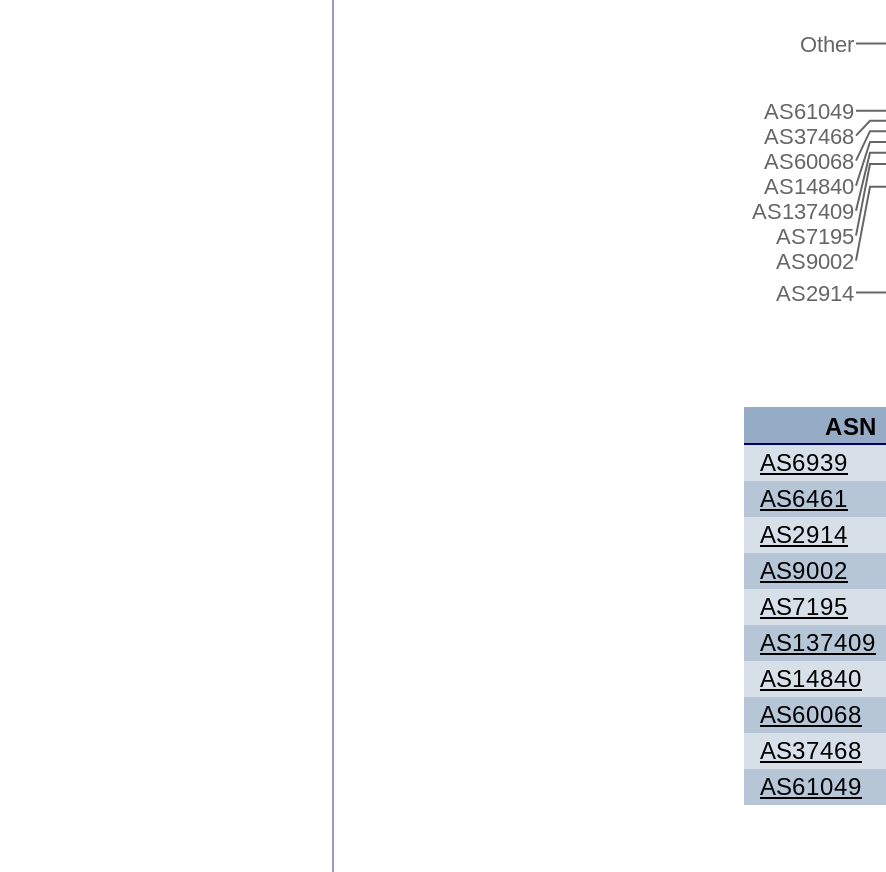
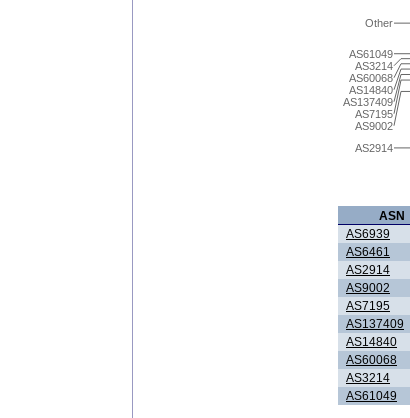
- AS37468
+ AS3214

- AS37468
+ AS3214
